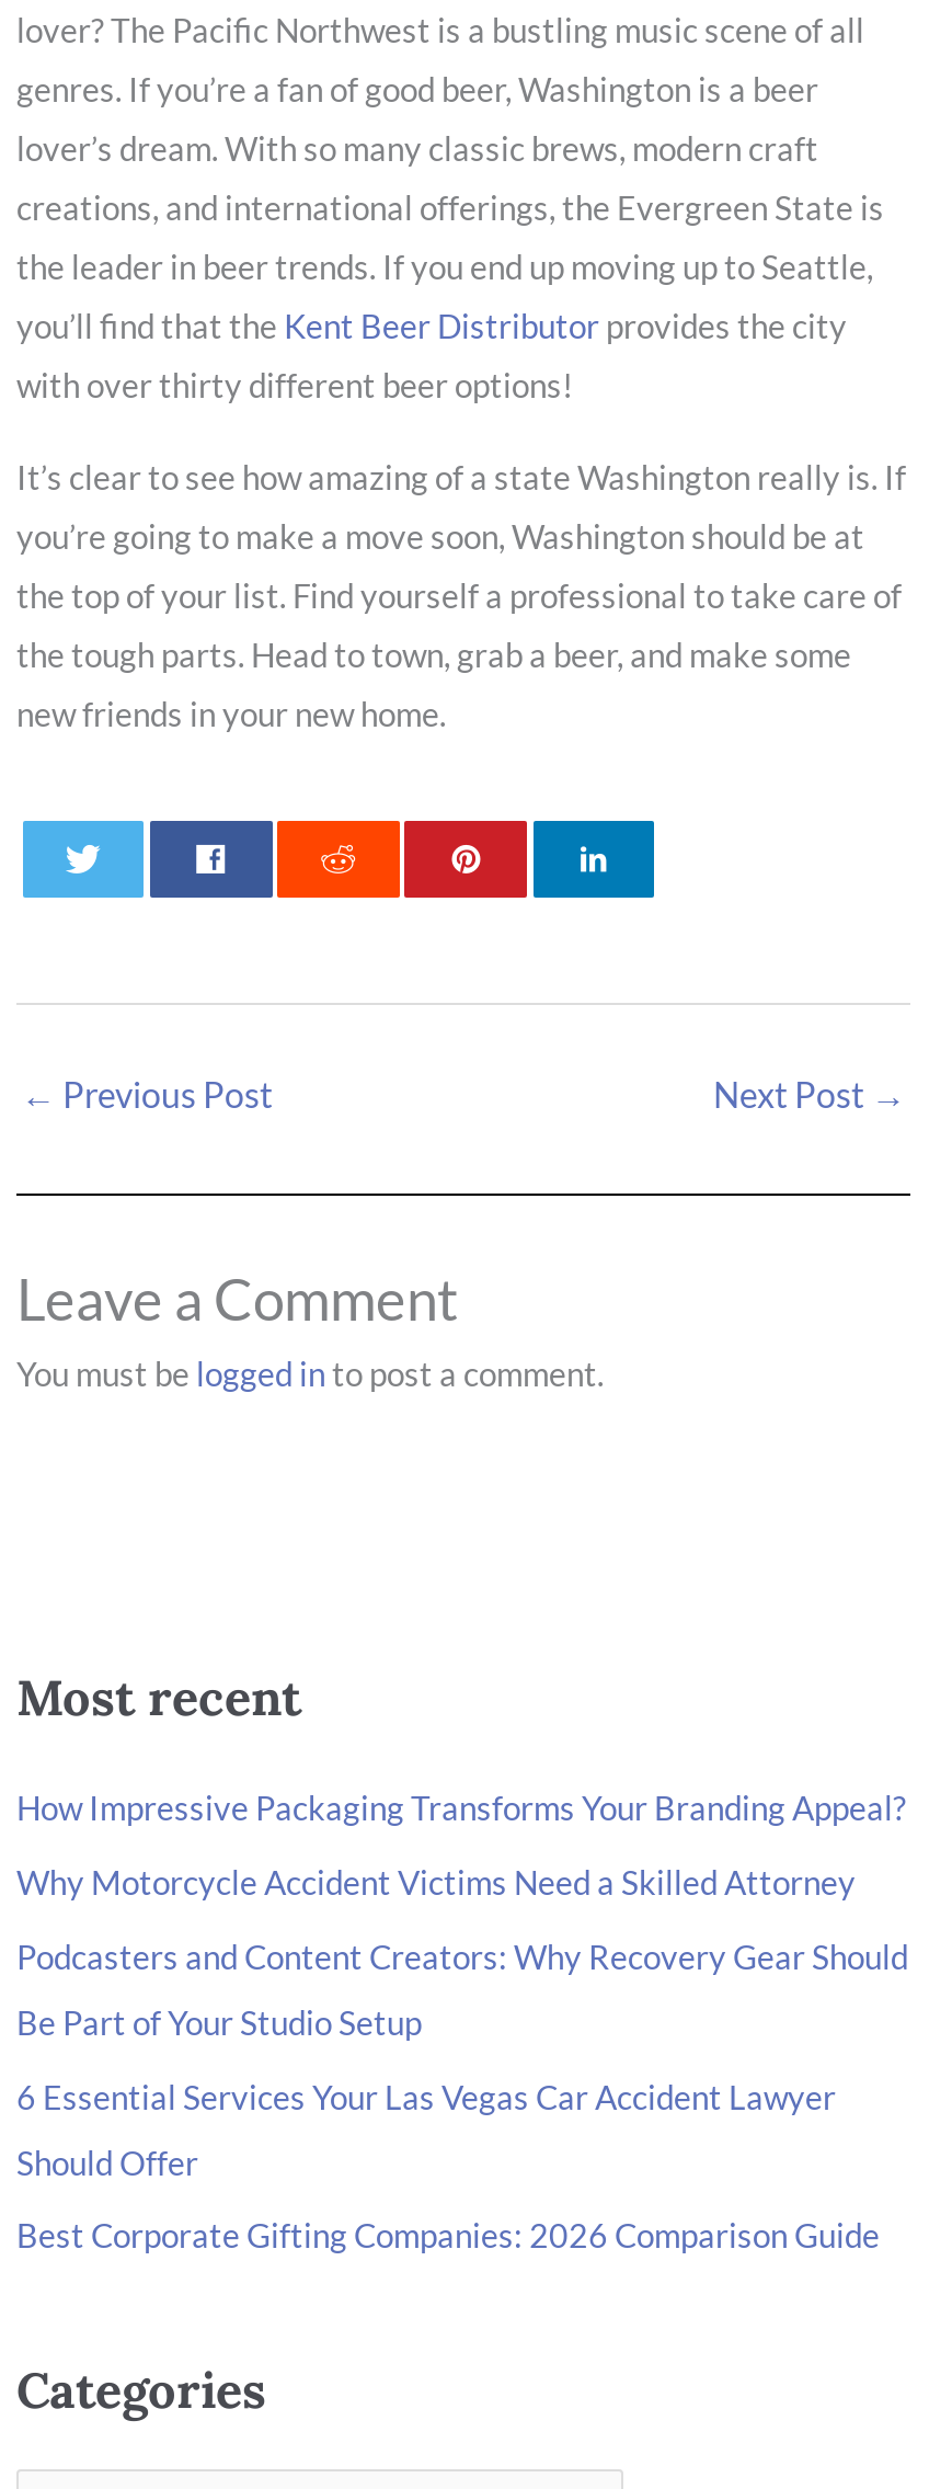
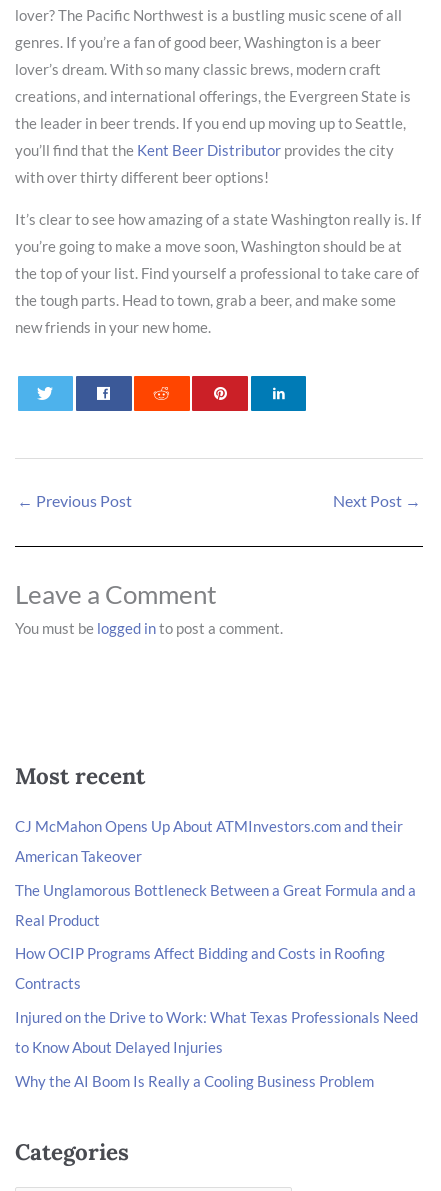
- How Impressive Packaging Transforms Your Branding Appeal?
- Why Motorcycle Accident Victims Need a Skilled Attorney
- Podcasters and Content Creators: Why Recovery Gear Should
- Be Part of Your Studio Setup
- 6 Essential Services Your Las Vegas Car Accident Lawyer
- Should Offer
- Best Corporate Gifting Companies: 2026 Comparison Guide
+ CJ McMahon Opens Up About ATMInvestors.com and their
+ American Takeover
+ The Unglamorous Bottleneck Between a Great Formula and a
+ Real Product
+ How OCIP Programs Affect Bidding and Costs in Roofing
+ Contracts
+ Injured on the Drive to Work: What Texas Professionals Need
+ to Know About Delayed Injuries
+ Why the AI Boom Is Really a Cooling Business Problem
